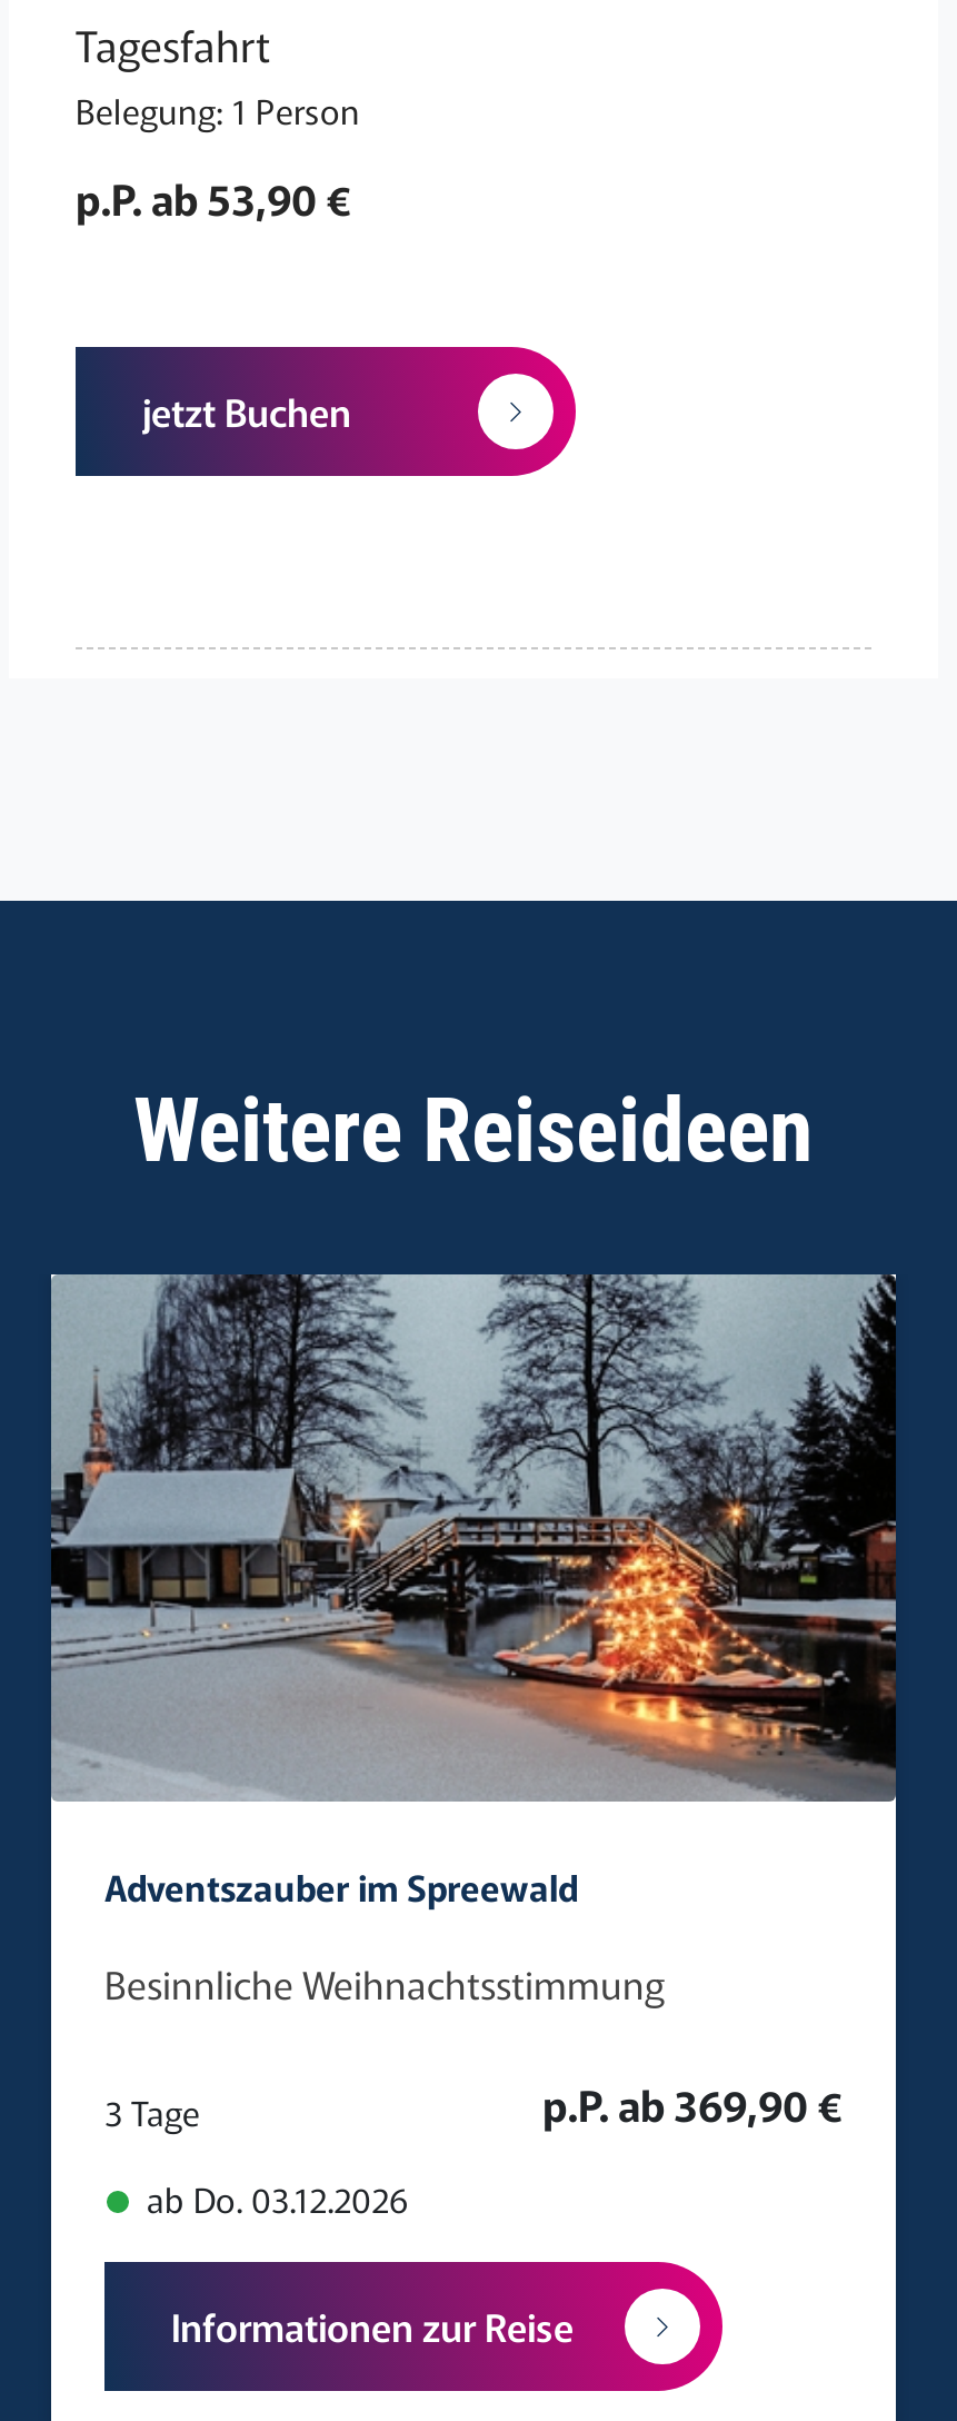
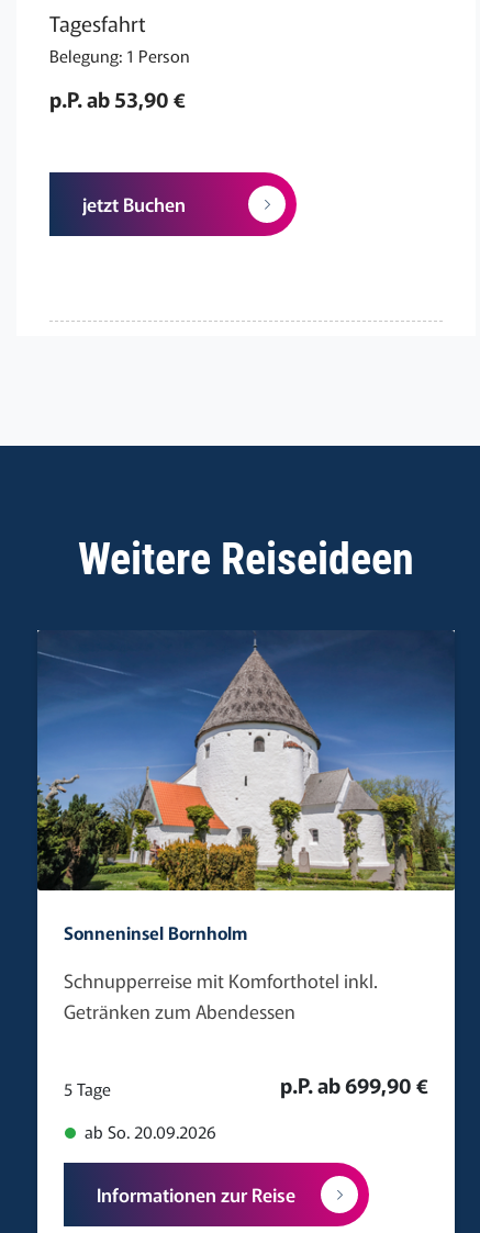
- [image]
- Adventszauber im Spreewald
+ [image]
+ Sonneninsel Bornholm

- Besinnliche Weihnachtsstimmung
+ Schnupperreise mit Komforthotel inkl.
+ Getränken zum Abendessen

- p.P. ab 369,90 €
+ p.P. ab 699,90 €

- 3 Tage
+ 5 Tage

- ab Do. 03.12.2026
+ ab So. 20.09.2026
